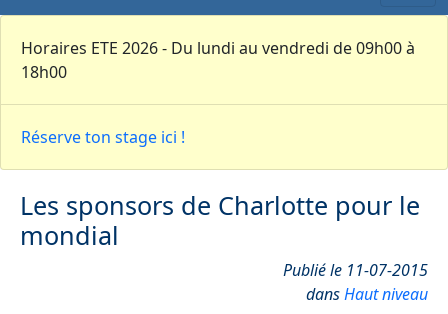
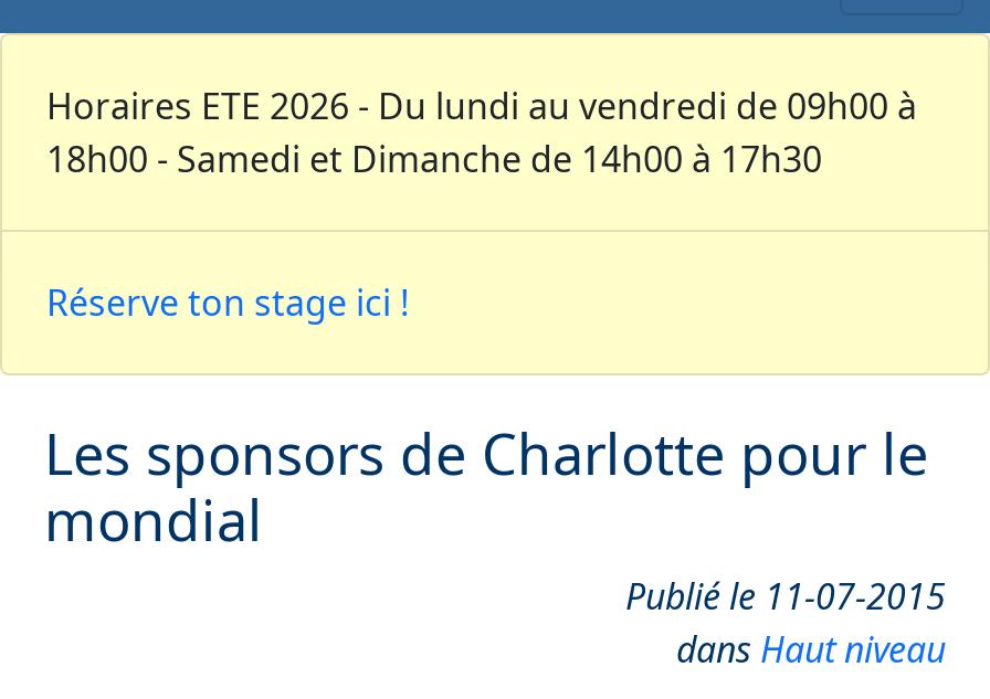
- 18h00
+ 18h00 - Samedi et Dimanche de 14h00 à 17h30
